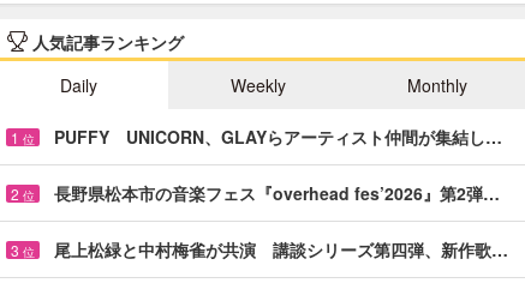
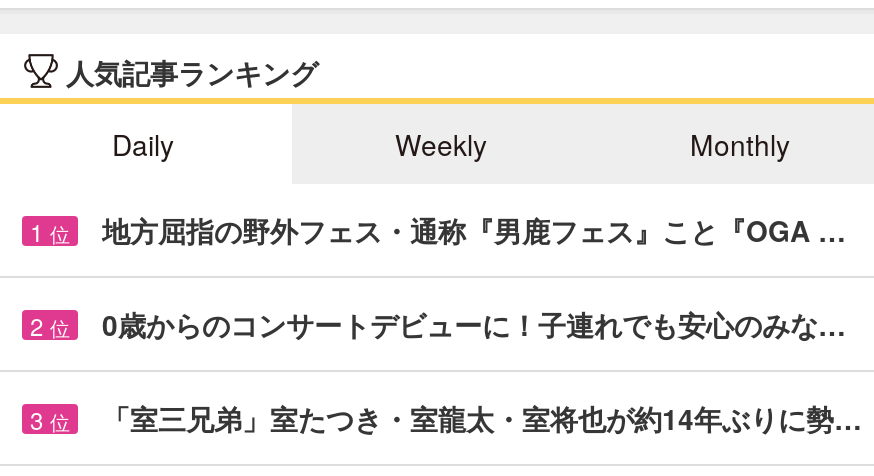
- PUFFY UNICORN、GLAYらアーティスト仲間が集結し…
+ 地方屈指の野外フェス・通称『男鹿フェス』こと『OGA …

- 長野県松本市の音楽フェス『overhead fes’2026』第2弾…
+ 0歳からのコンサートデビューに！子連れでも安心のみな…

- 尾上松緑と中村梅雀が共演 講談シリーズ第四弾、新作歌…
+ 「室三兄弟」室たつき・室龍太・室将也が約14年ぶりに勢…
